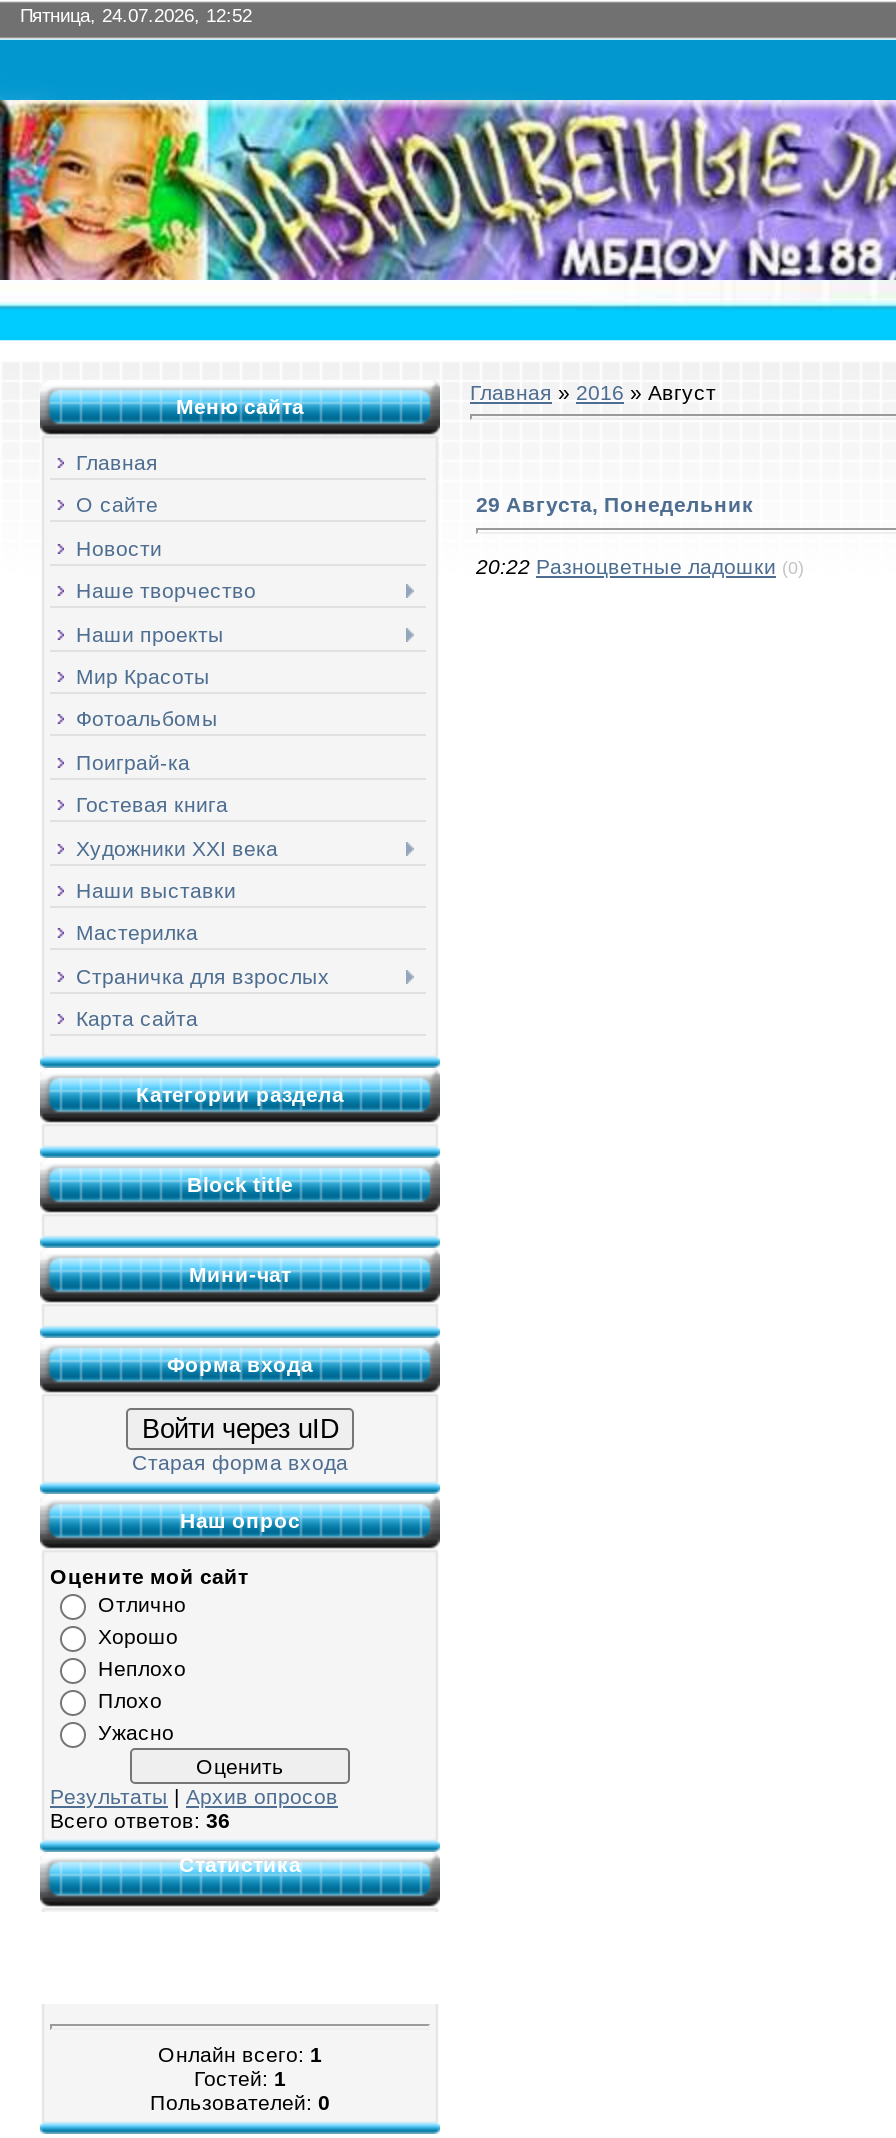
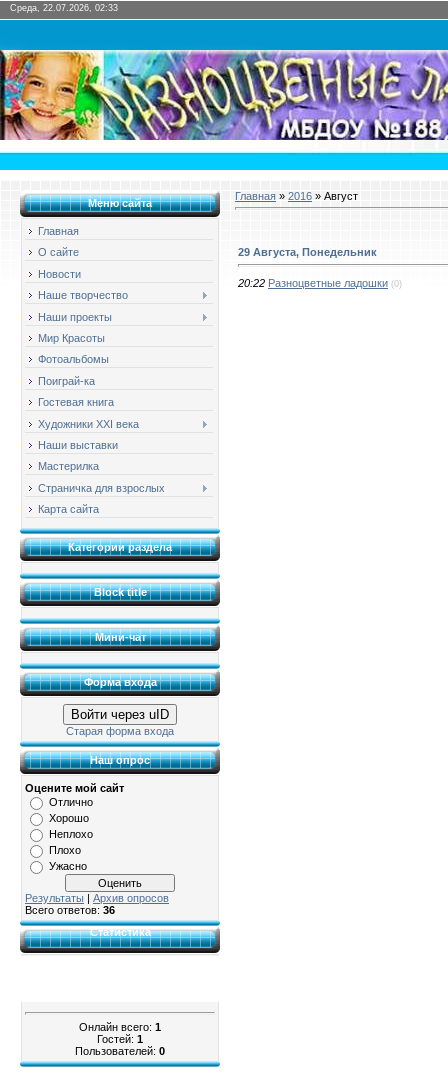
- Пятница, 24.07.2026, 12:52
+ Среда, 22.07.2026, 02:33
